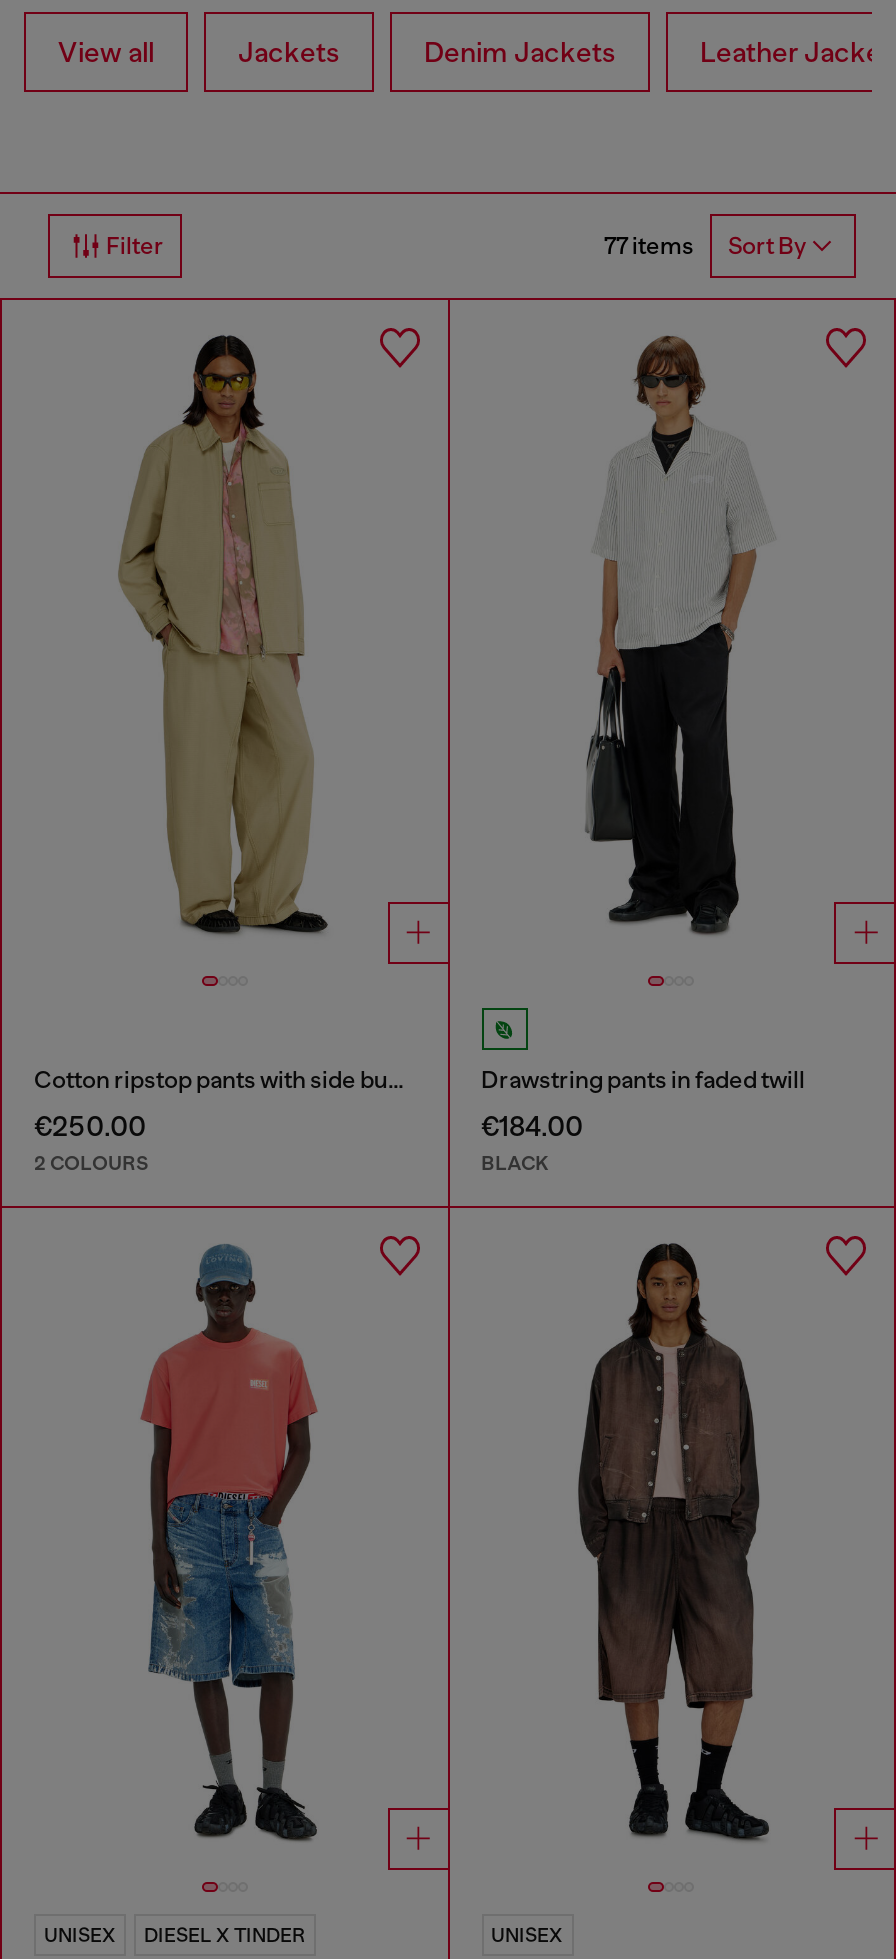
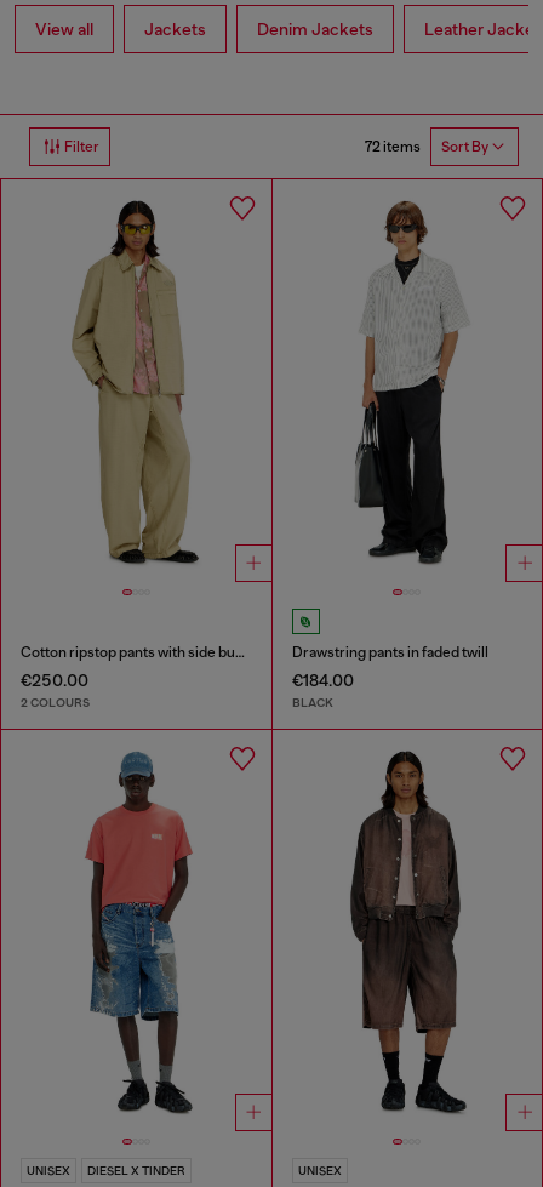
- 77 items Sort By
+ 72 items Sort By
